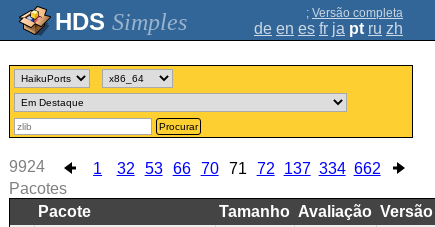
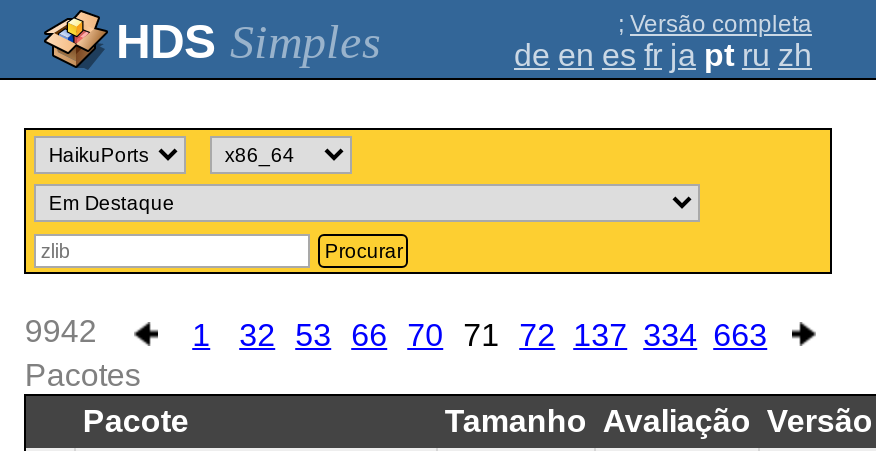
- 9924
+ 9942

- 1 32 53 66 70 71 72 137 334 662
+ 1 32 53 66 70 71 72 137 334 663
